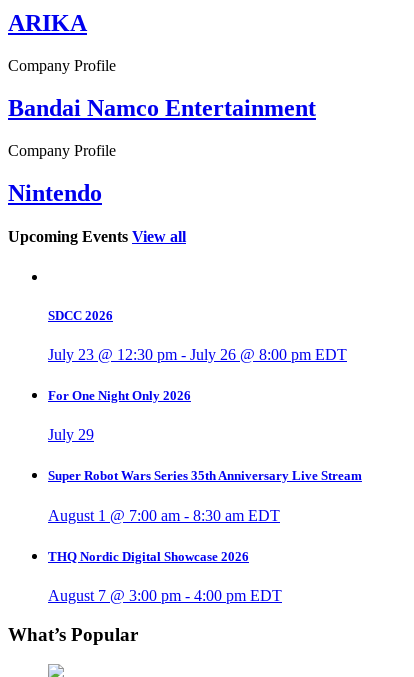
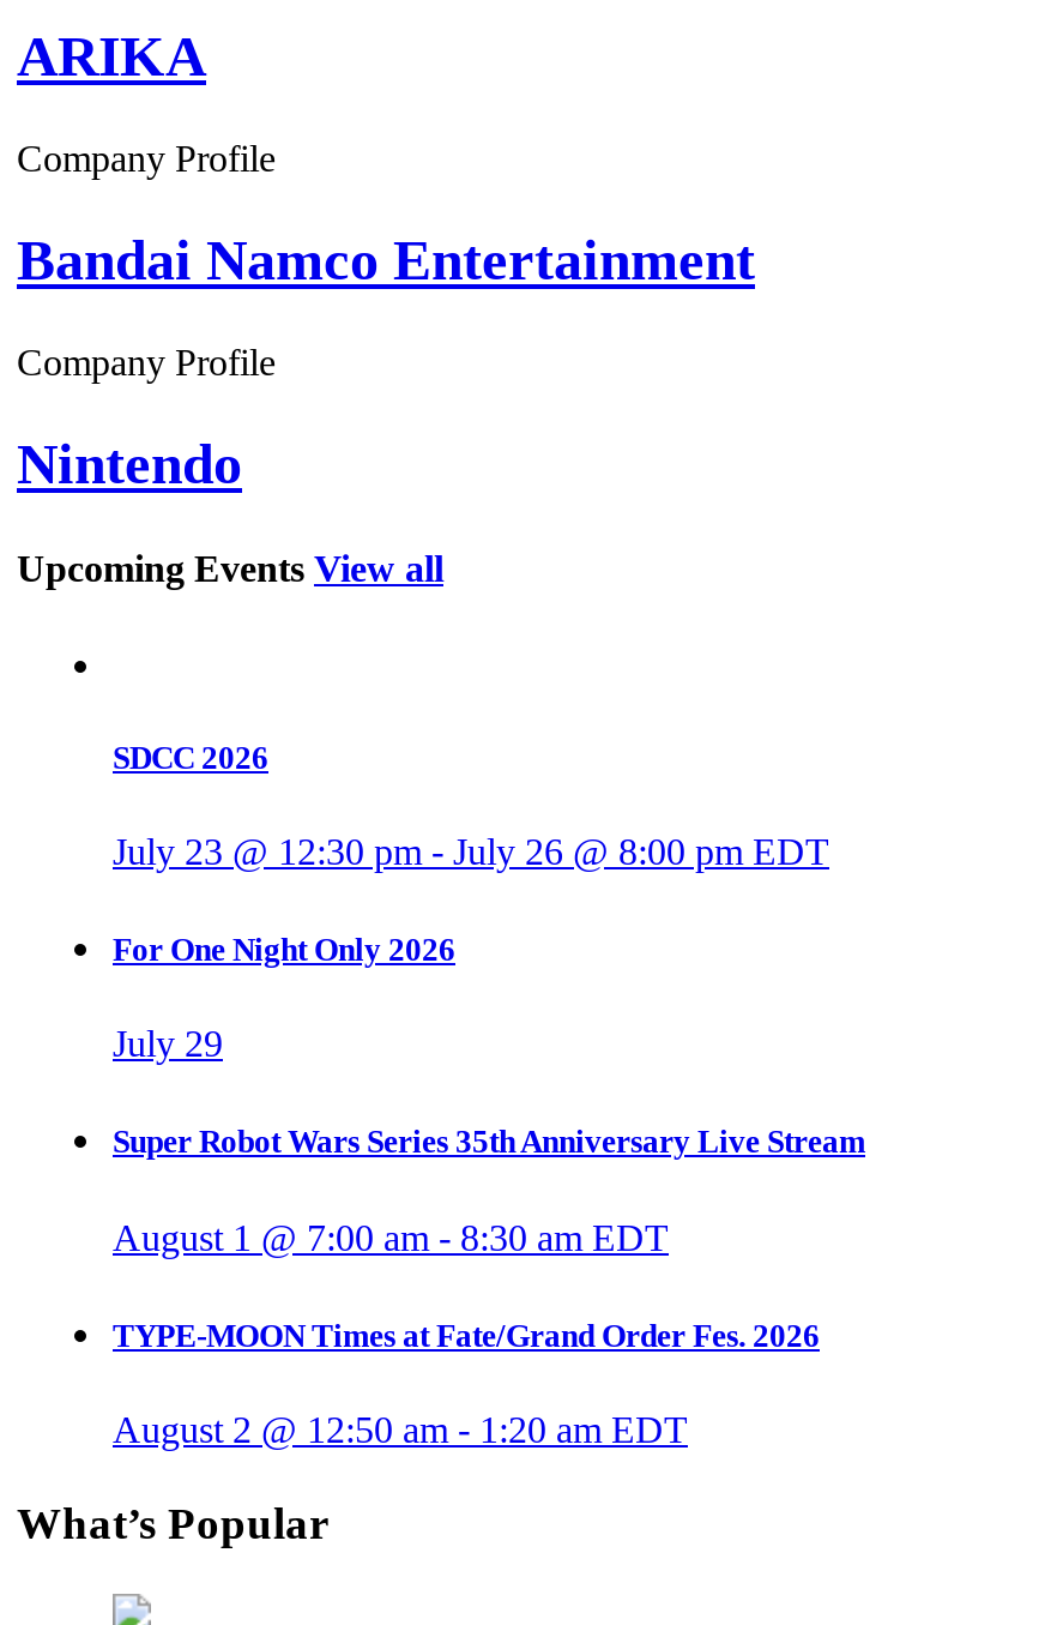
- THQ Nordic Digital Showcase 2026
+ TYPE-MOON Times at Fate/Grand Order Fes. 2026

- August 7 @ 3:00 pm - 4:00 pm EDT
+ August 2 @ 12:50 am - 1:20 am EDT
